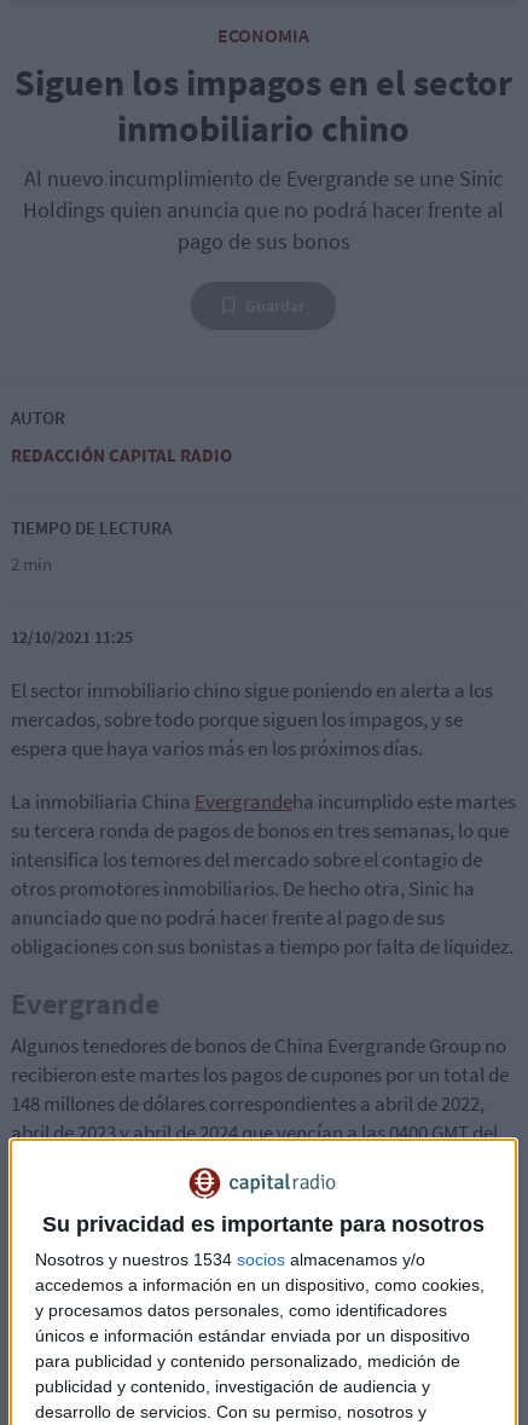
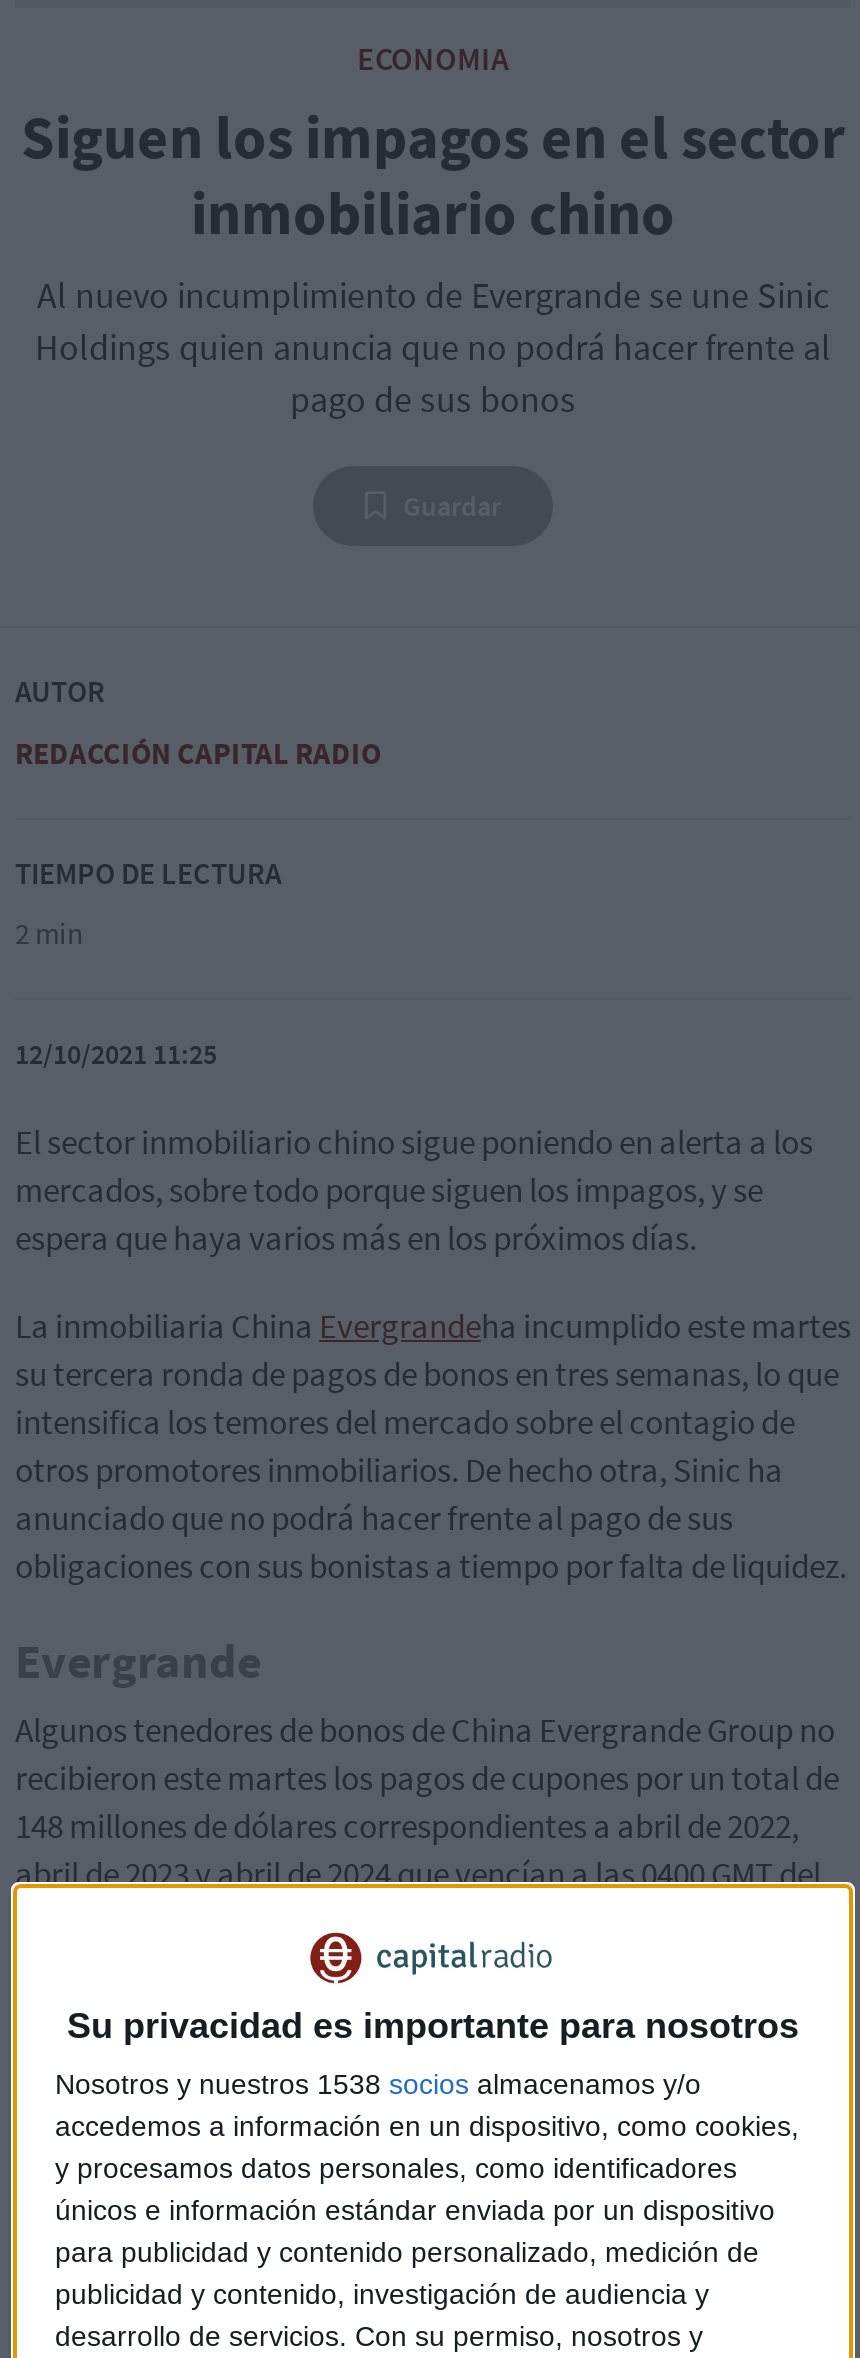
- Nosotros y nuestros 1534 socios almacenamos y/o
+ Nosotros y nuestros 1538 socios almacenamos y/o
